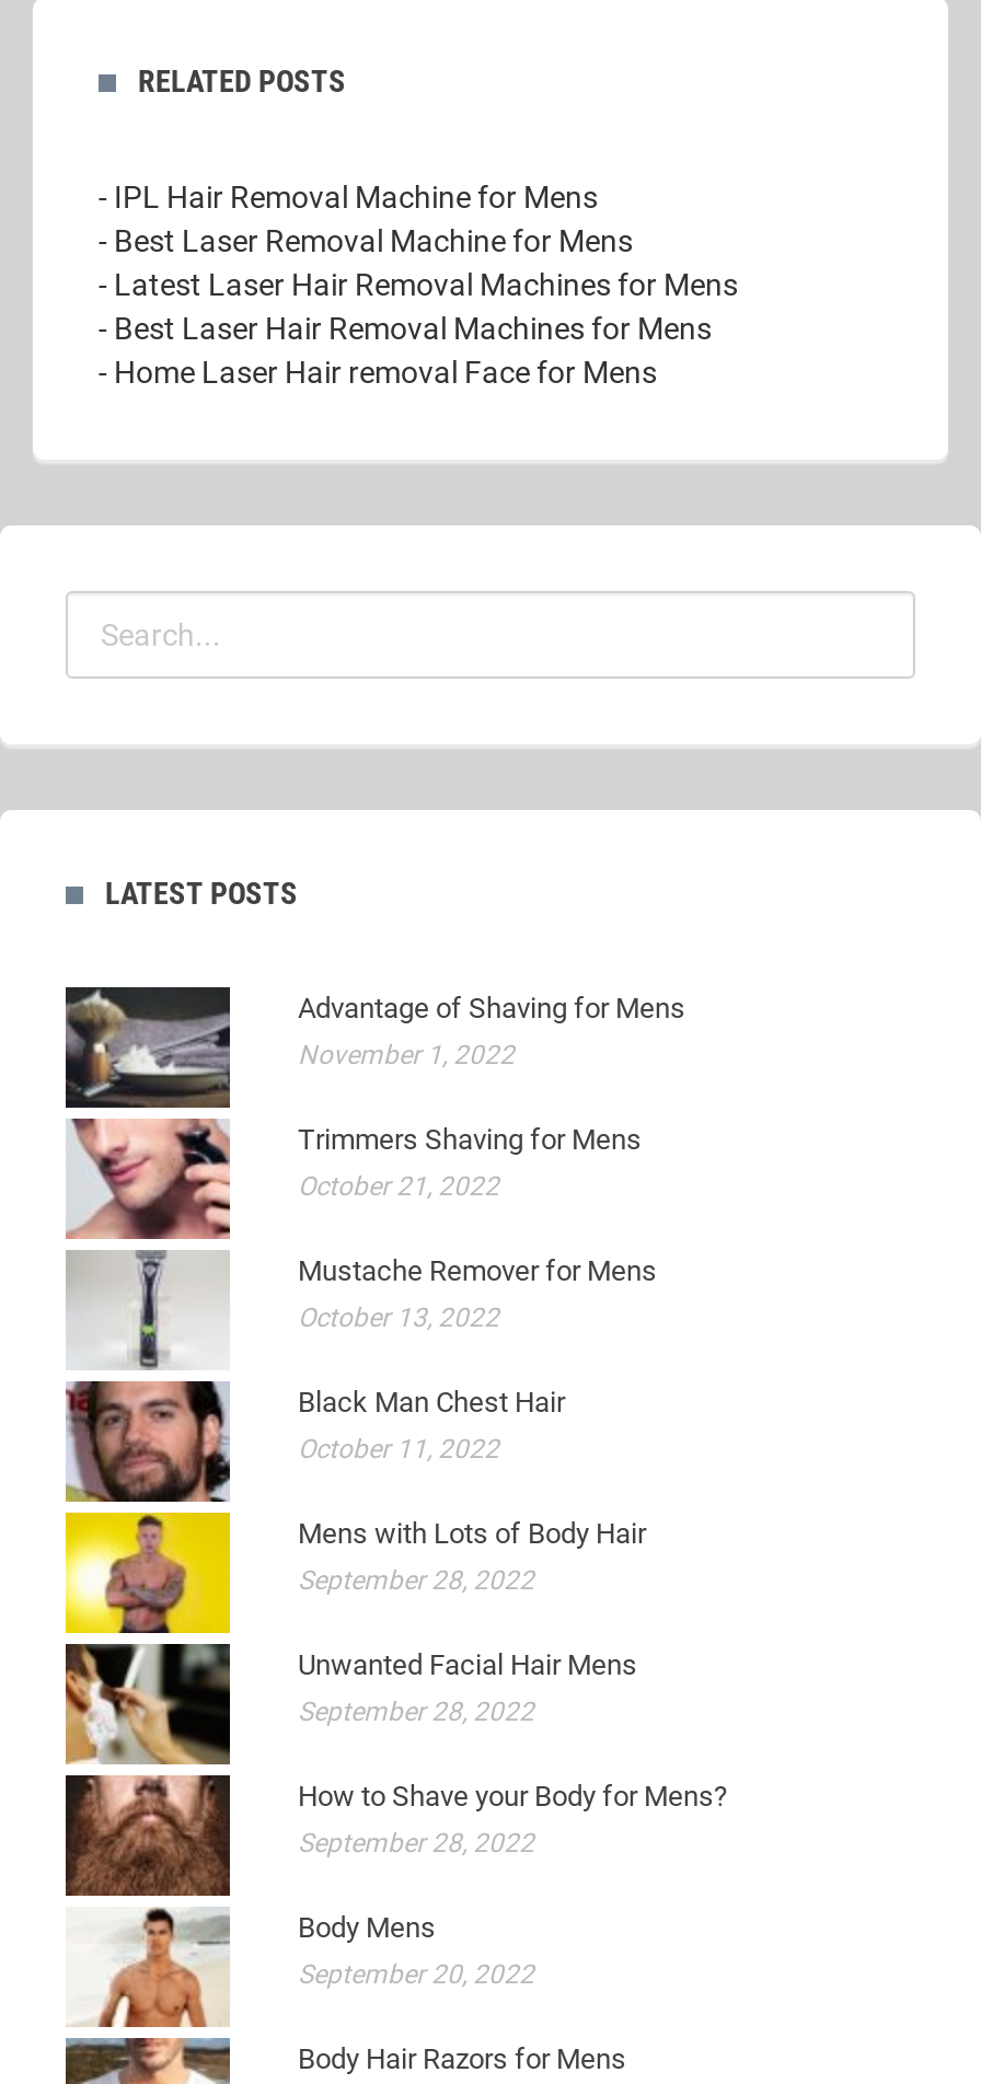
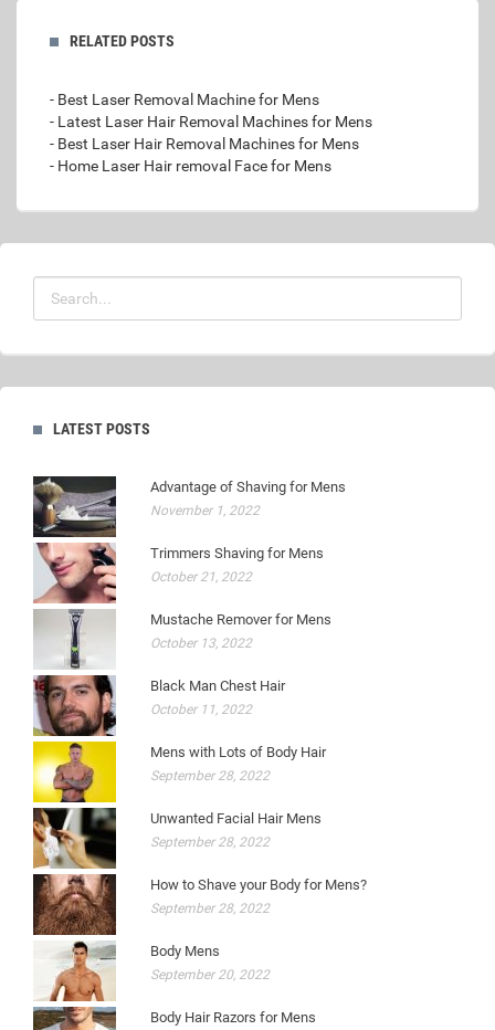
- - IPL Hair Removal Machine for Mens
